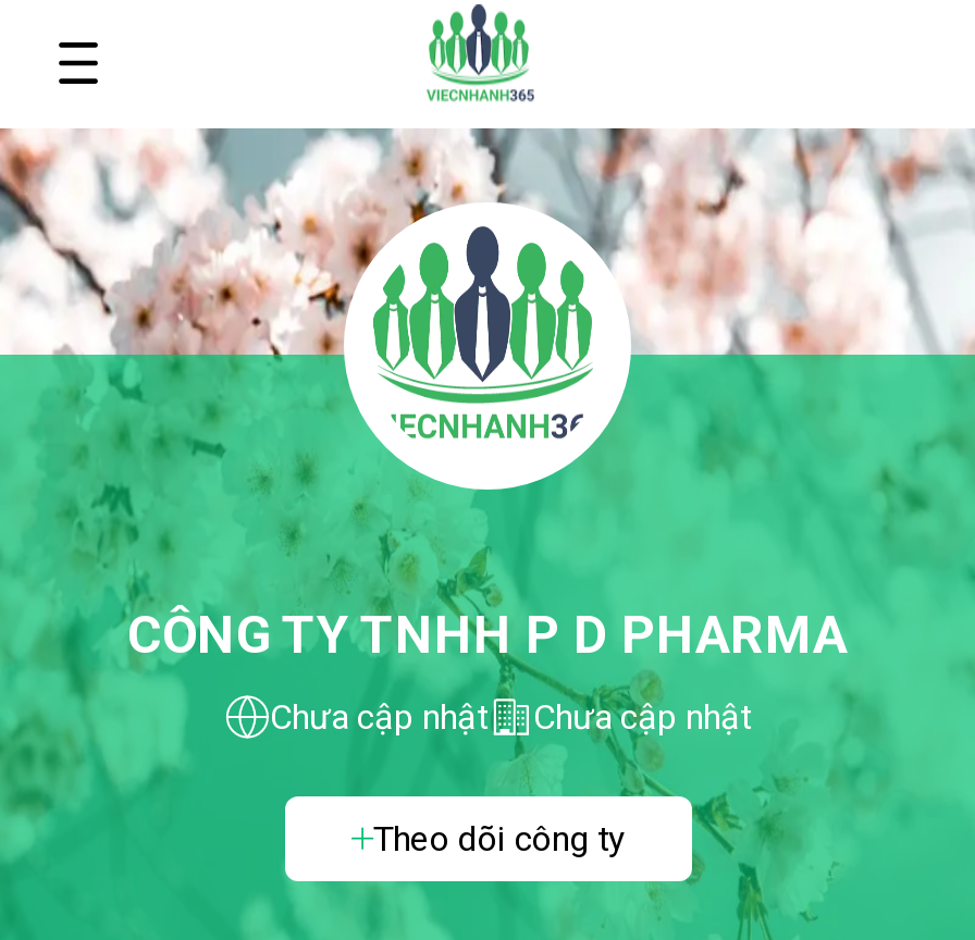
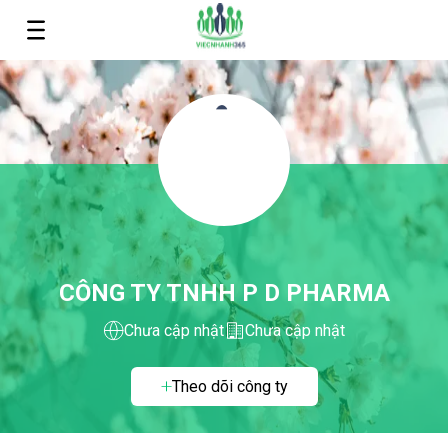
- [image]
